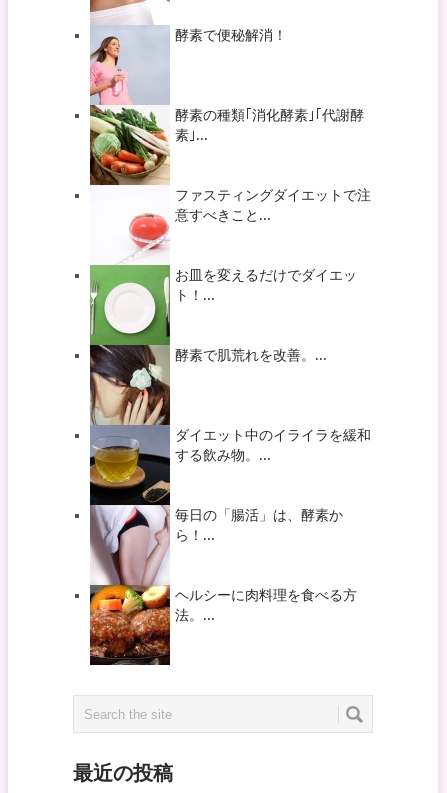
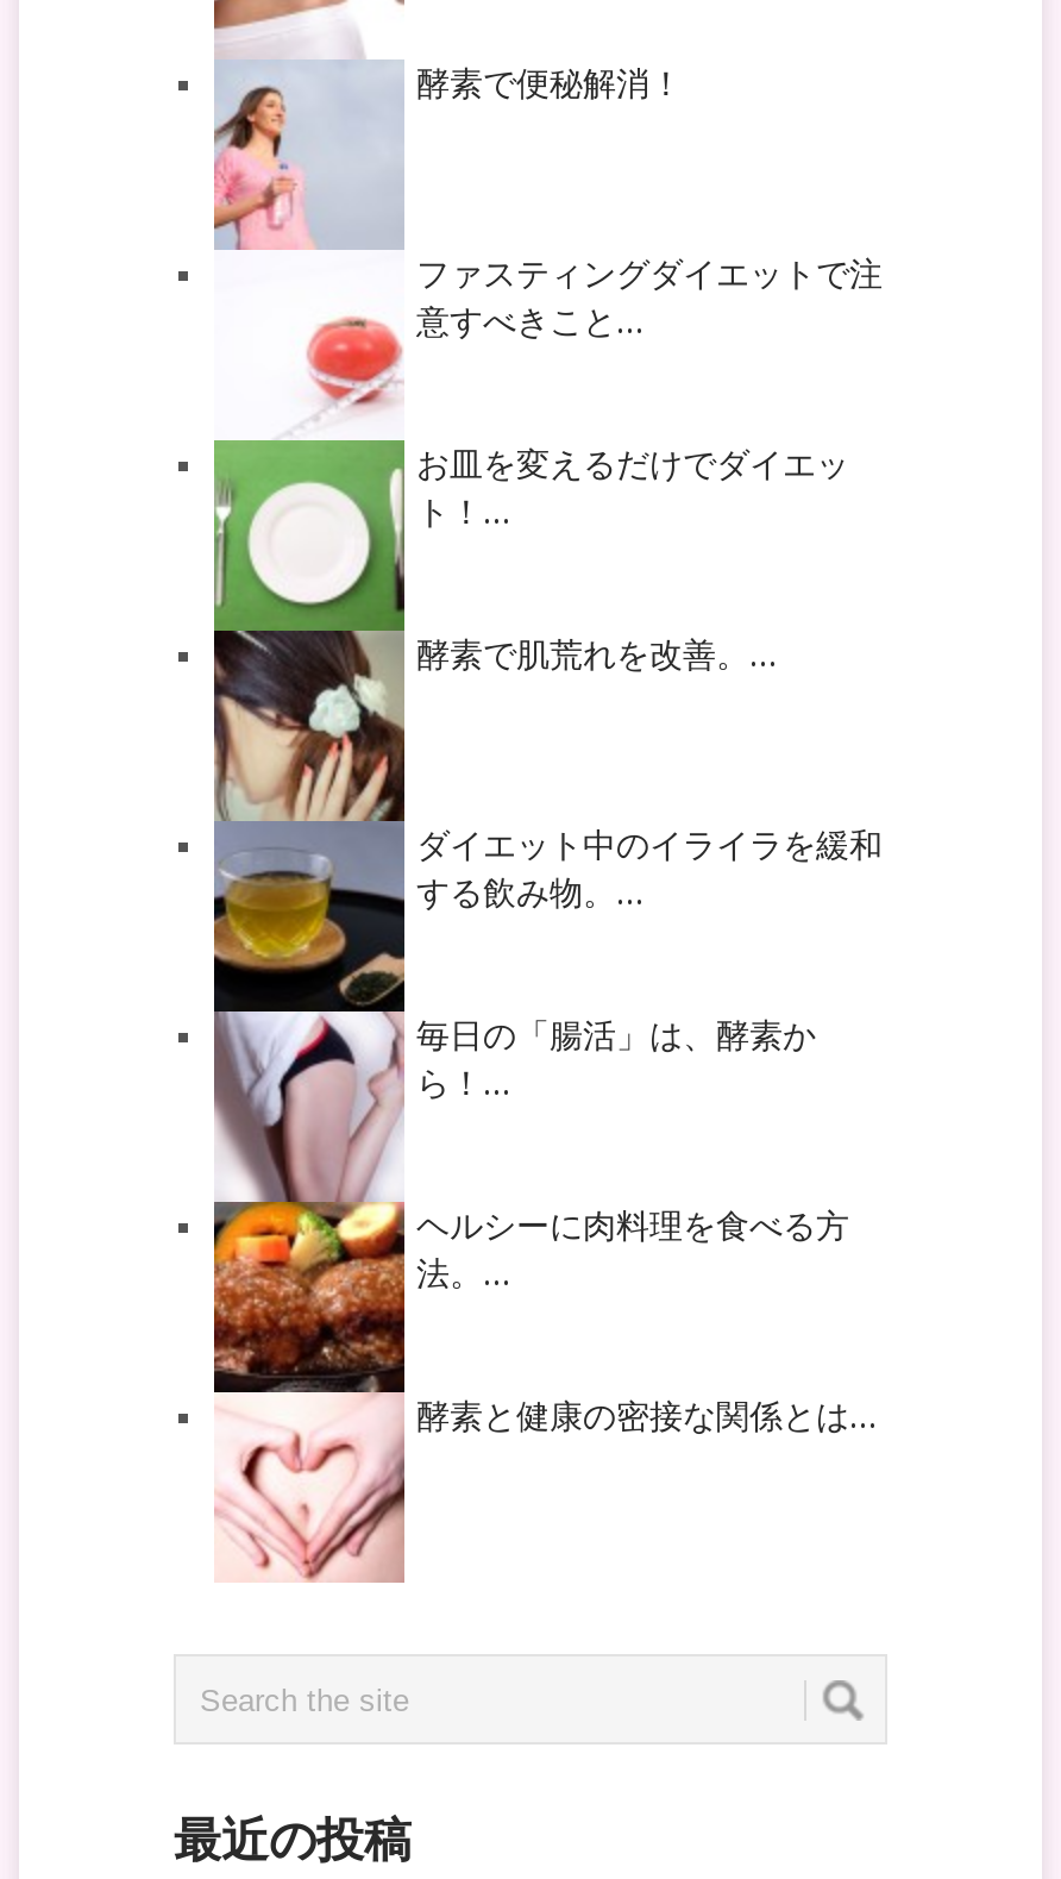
- [image]
- 酵素の種類｢消化酵素｣｢代謝酵
- 素｣...

moved up: ファスティングダイエットで注 | 意すべきこと... | お皿を変えるだけでダイエッ | ... | ヘルシーに肉料理を食べる方 | 法。...

+ [image]
+ 酵素と健康の密接な関係とは...
